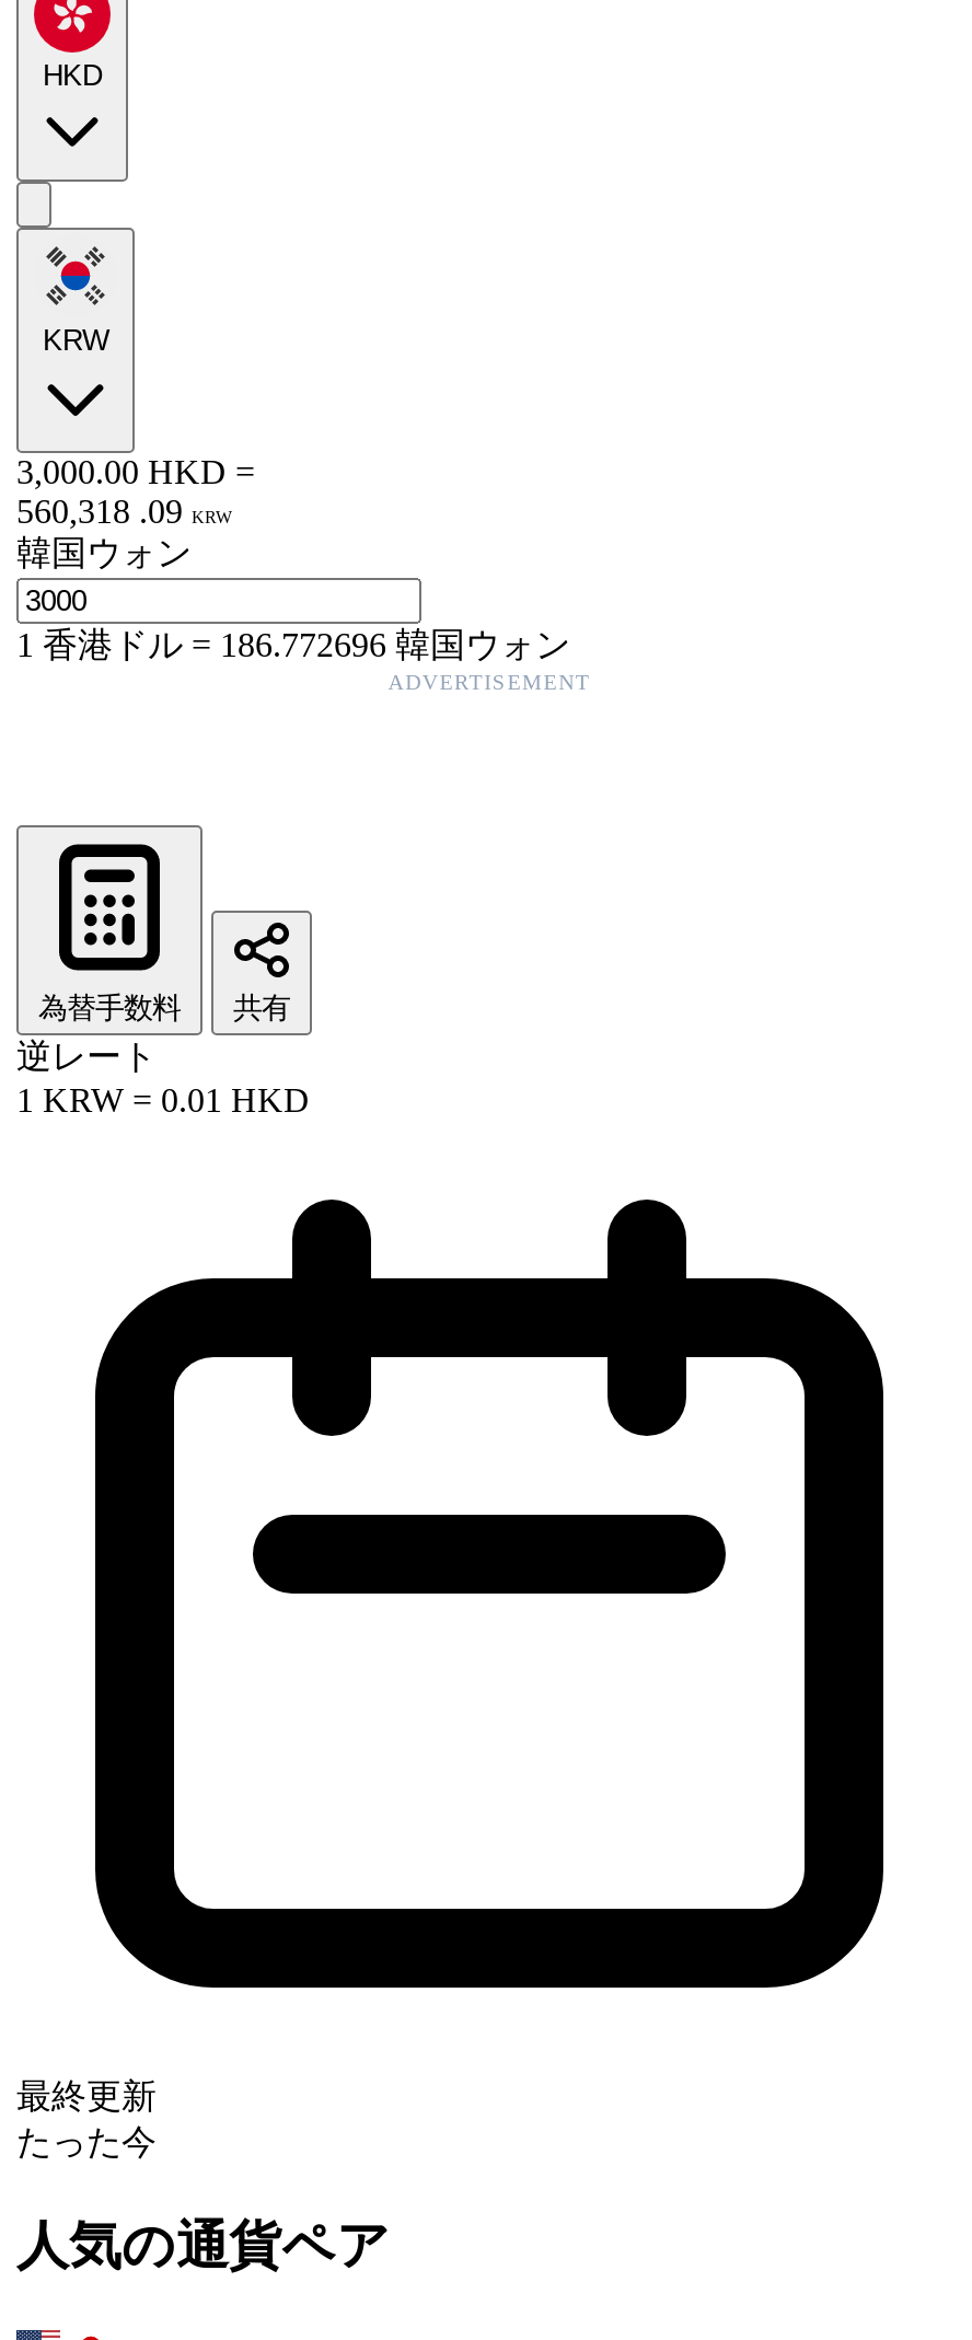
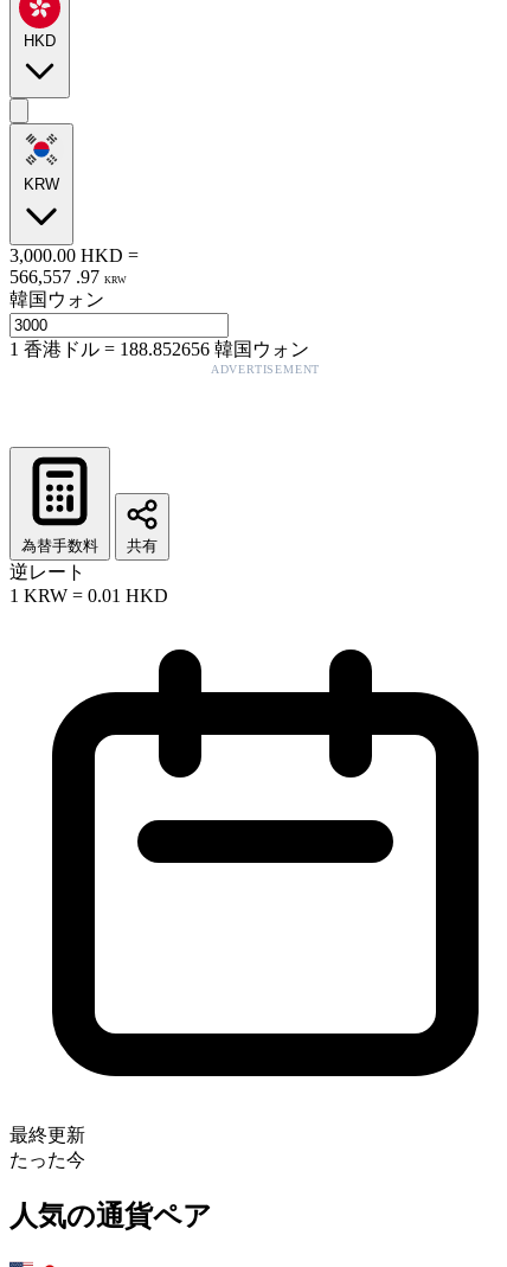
- 560,318 . 09 KRW
+ 566,557 . 97 KRW

- 1香港ドル=186.772696 韓国ウォン
+ 1香港ドル=188.852656 韓国ウォン
